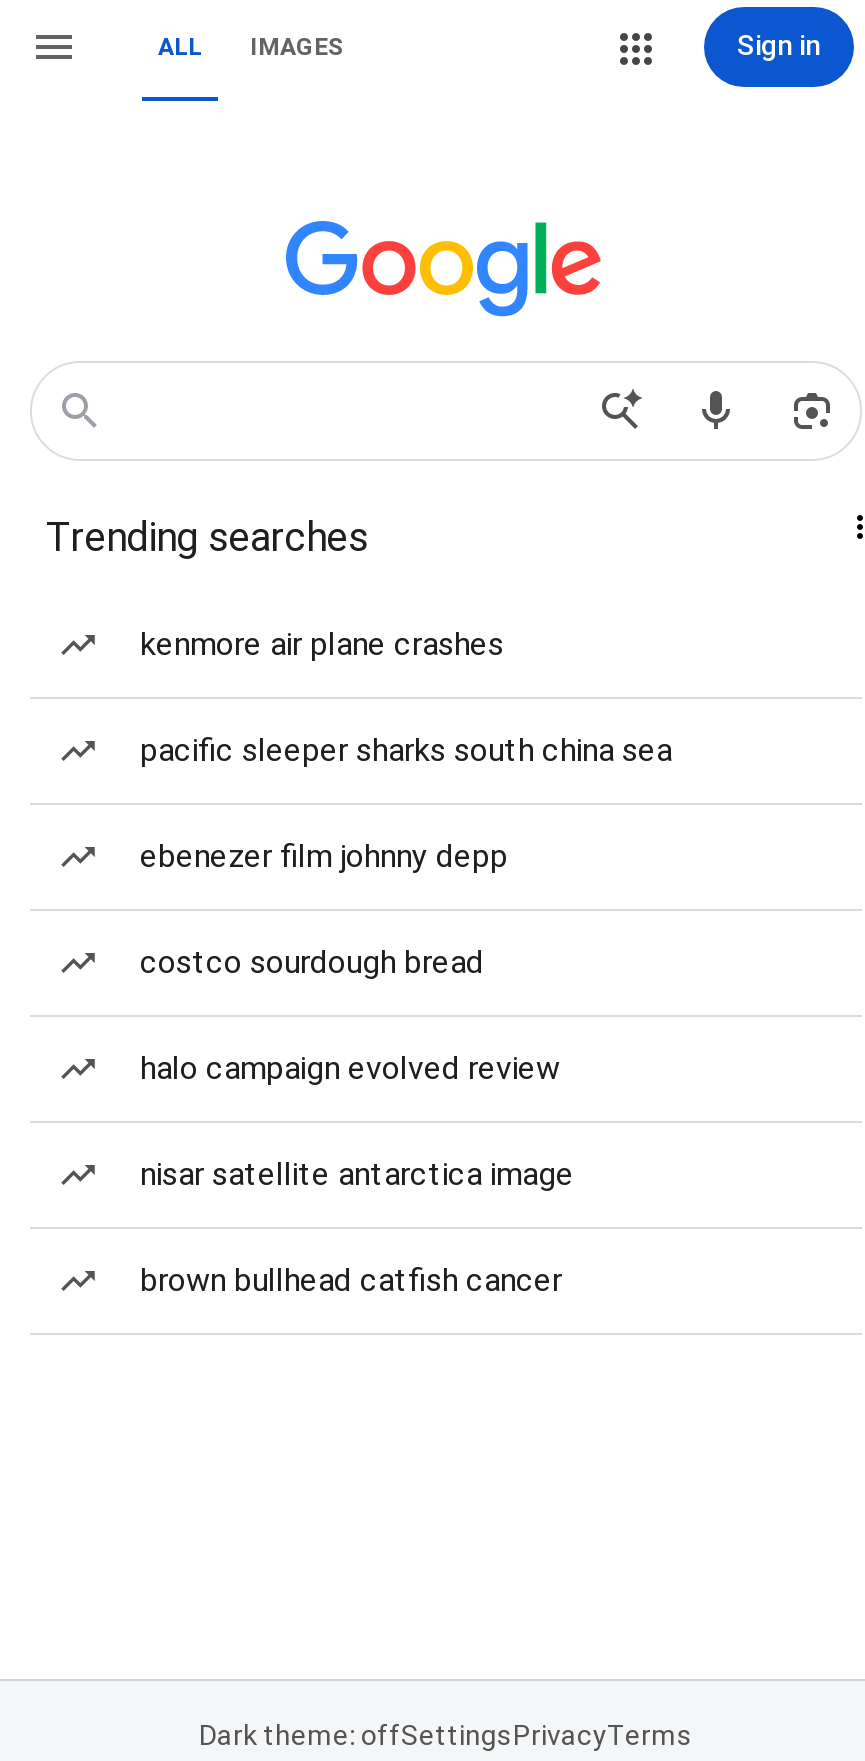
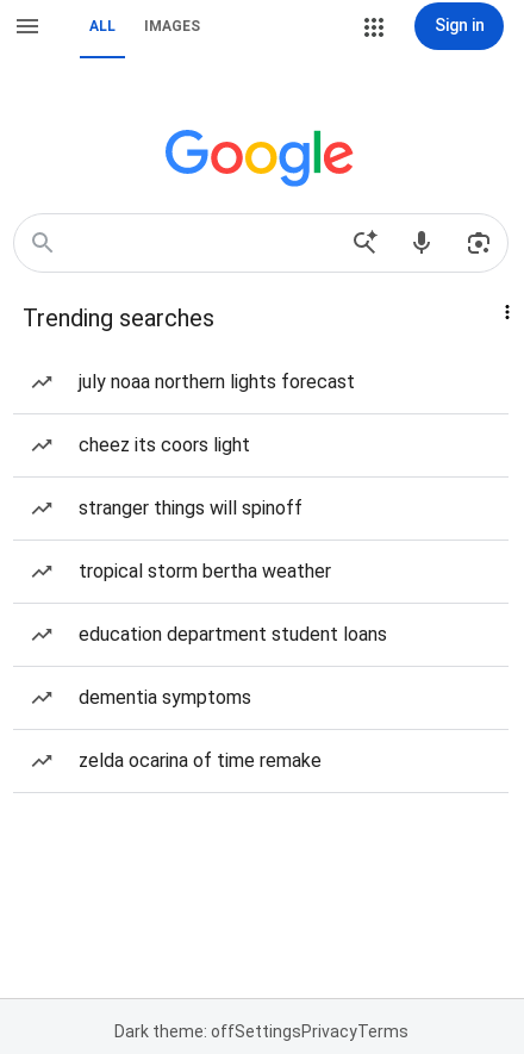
- kenmore air plane crashes
+ july noaa northern lights forecast

- pacific sleeper sharks south china sea
+ cheez its coors light

- ebenezer film johnny depp
+ stranger things will spinoff

- costco sourdough bread
+ tropical storm bertha weather

- halo campaign evolved review
+ education department student loans

- nisar satellite antarctica image
+ dementia symptoms

- brown bullhead catfish cancer
+ zelda ocarina of time remake
